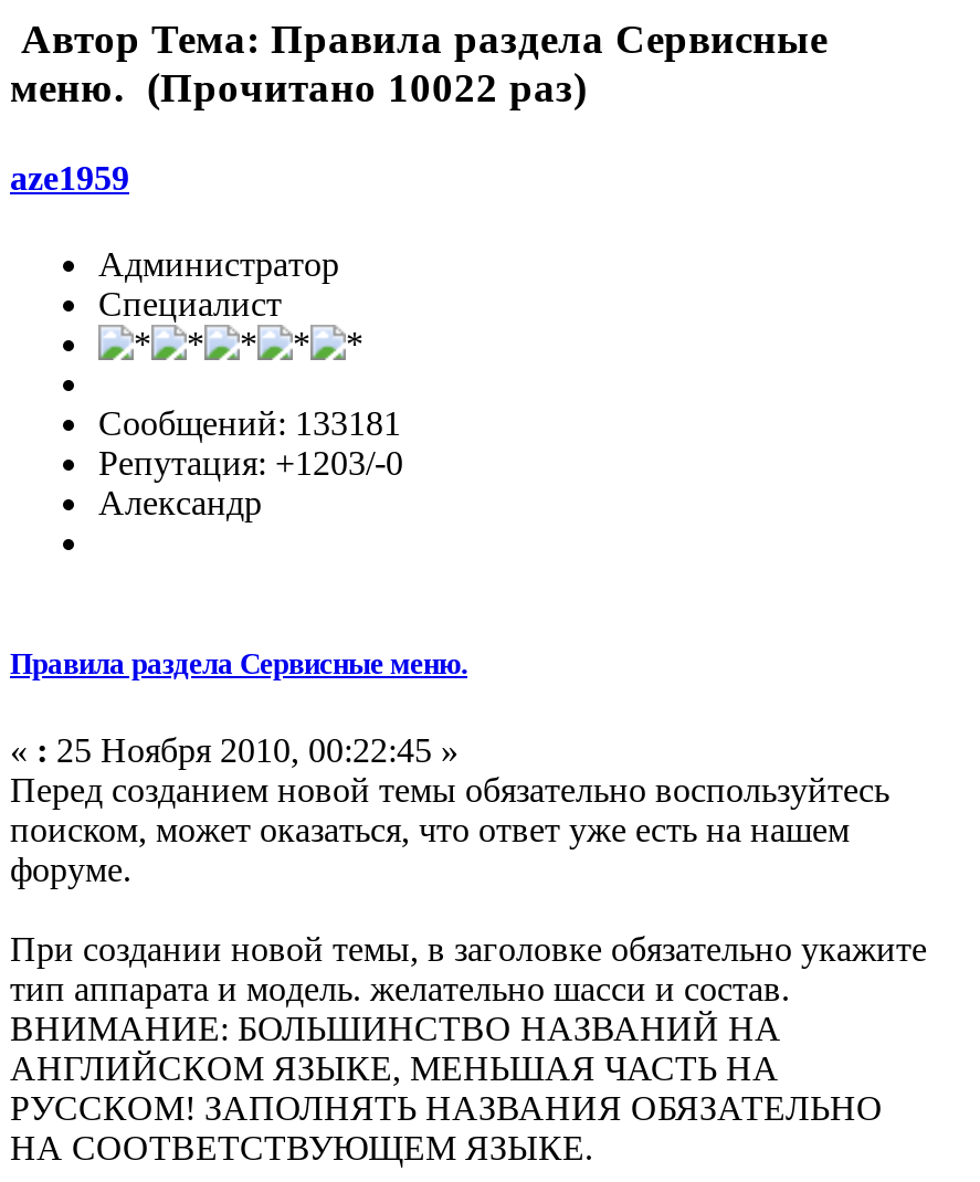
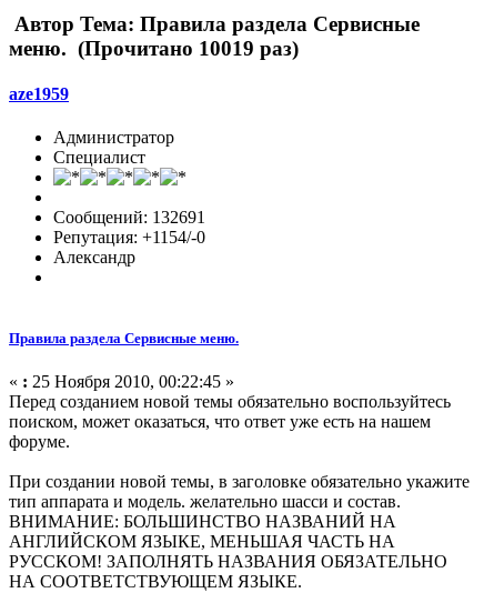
- меню. (Прочитано 10022 раз)
+ меню. (Прочитано 10019 раз)

- Сообщений: 133181
+ Сообщений: 132691

- Репутация: +1203/-0
+ Репутация: +1154/-0
